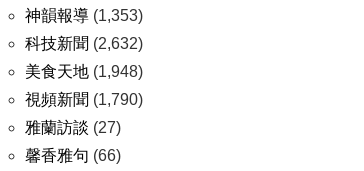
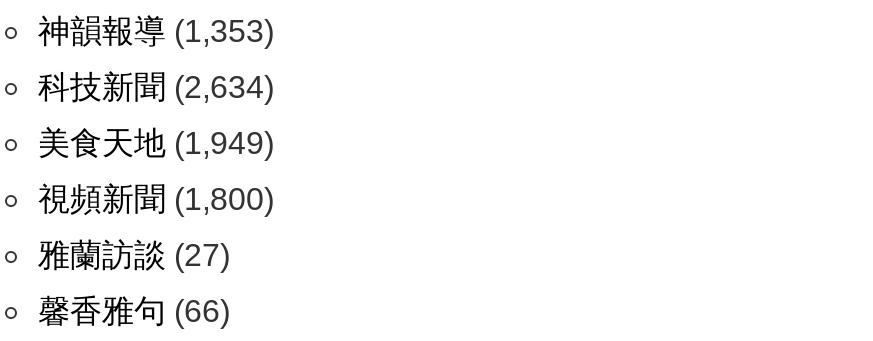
- 科技新聞(2,632)
+ 科技新聞(2,634)

- 美食天地(1,948)
+ 美食天地(1,949)

- 視頻新聞(1,790)
+ 視頻新聞(1,800)
